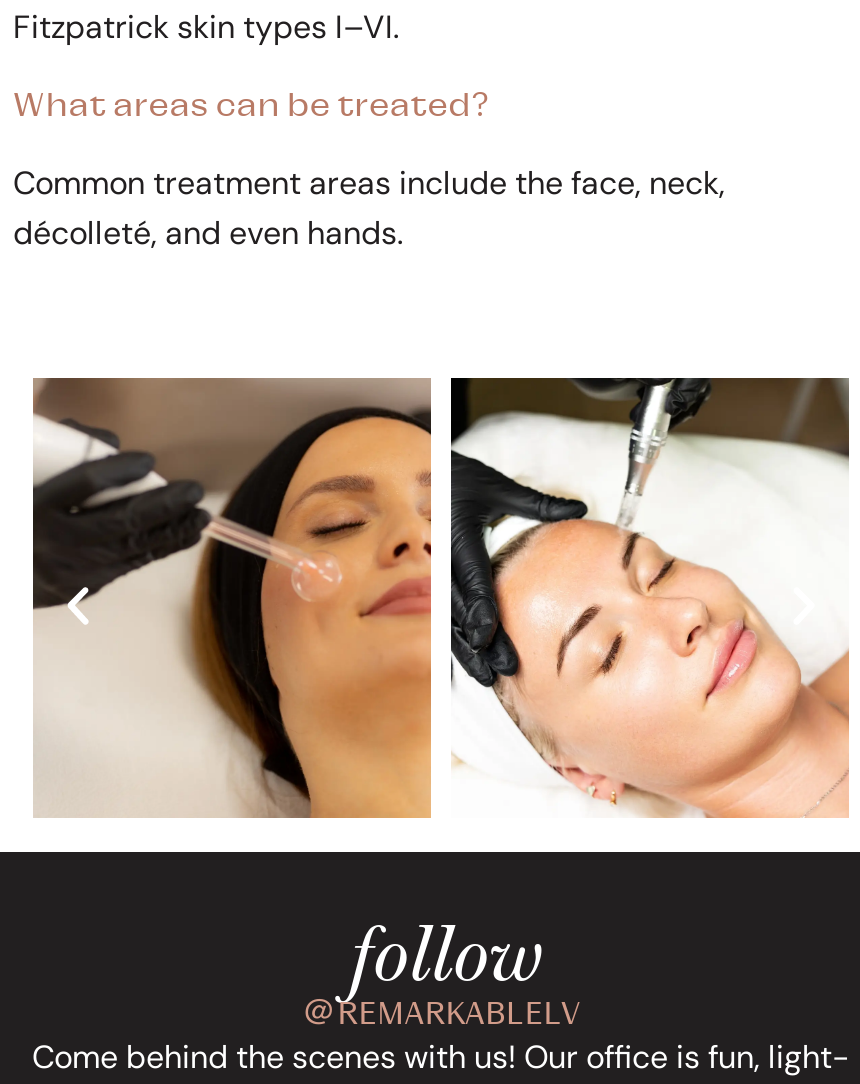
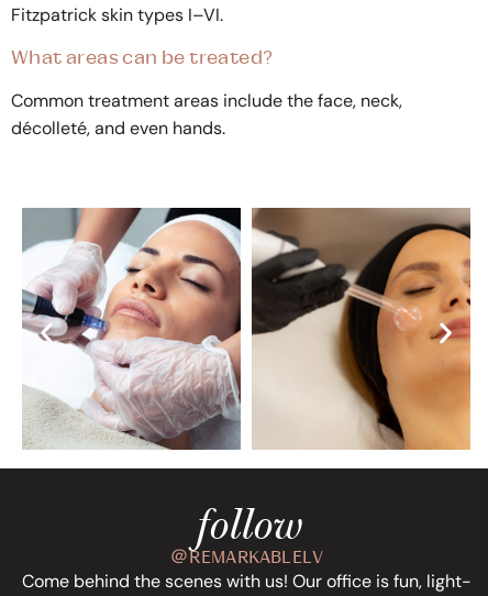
- [image]
+ [image]

- [image]
+ [image]
